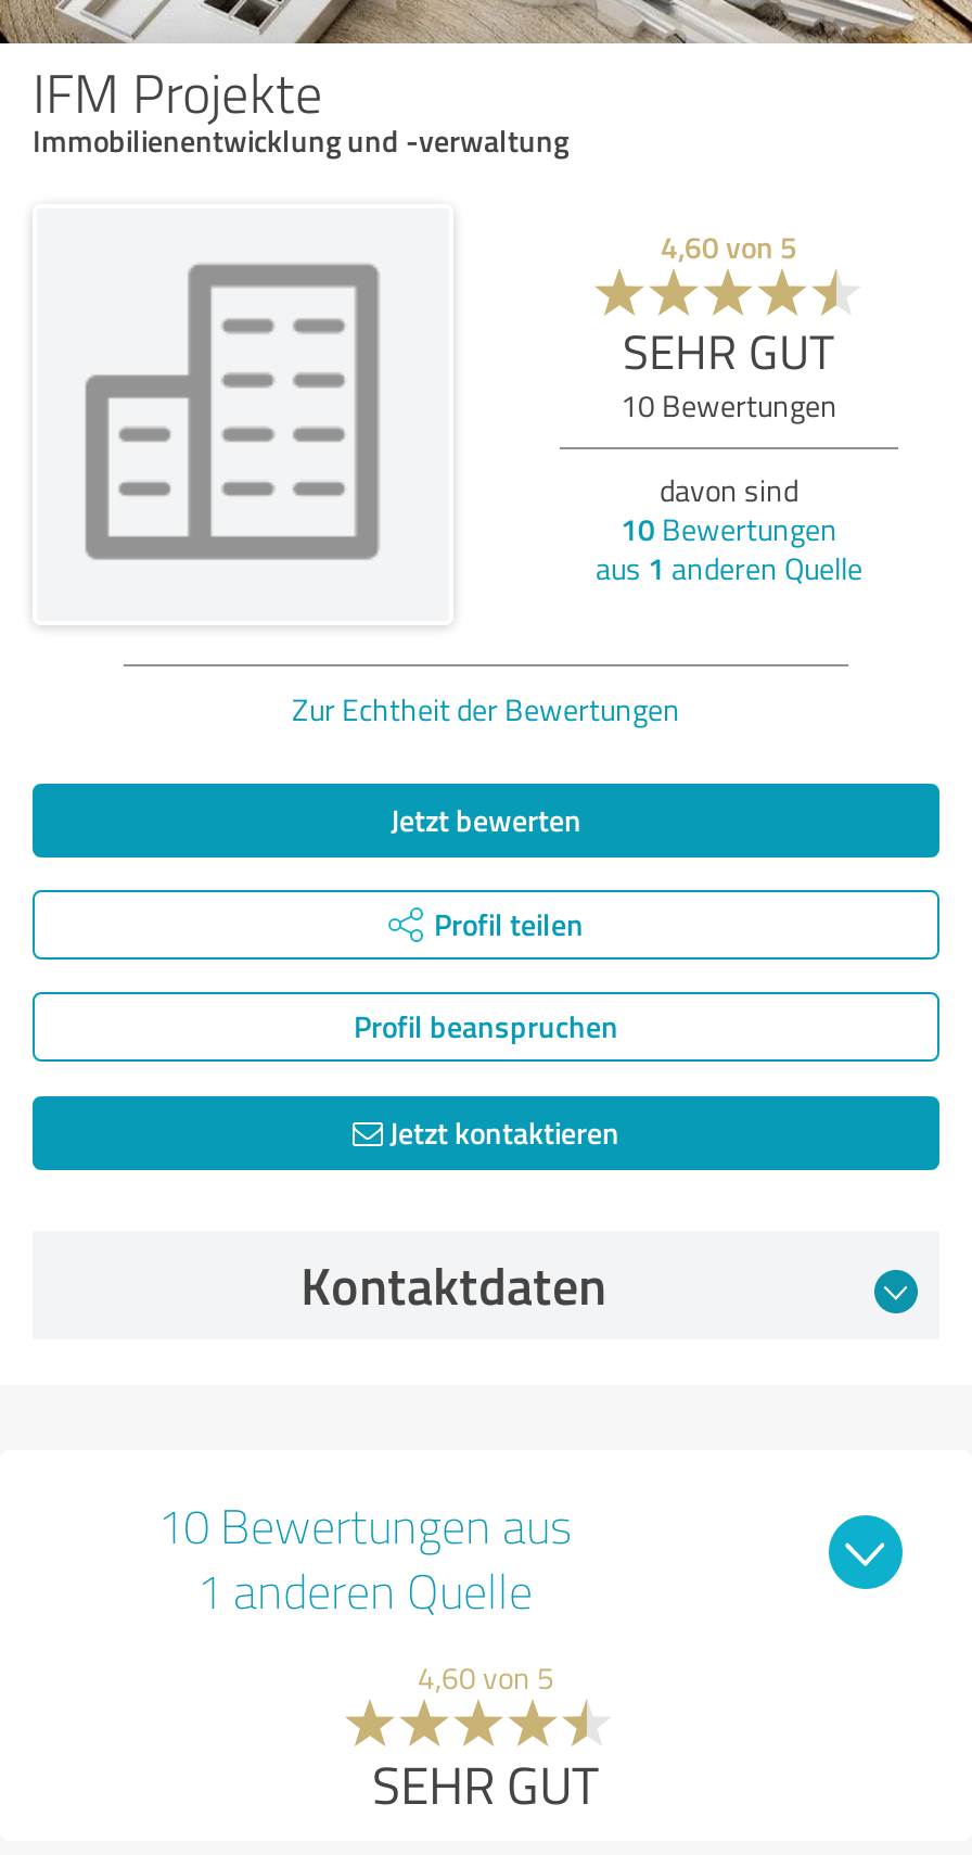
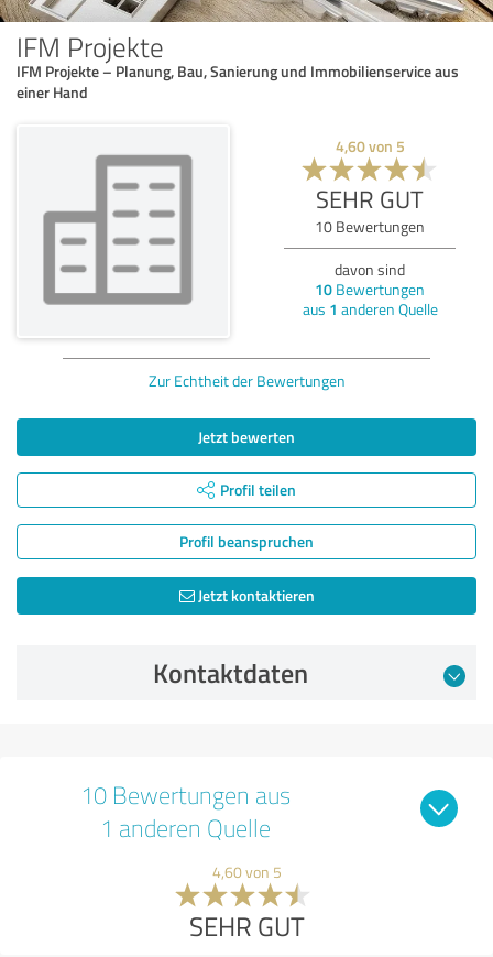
- Immobilienentwicklung und -verwaltung
+ IFM Projekte – Planung, Bau, Sanierung und Immobilienservice aus
+ einer Hand
